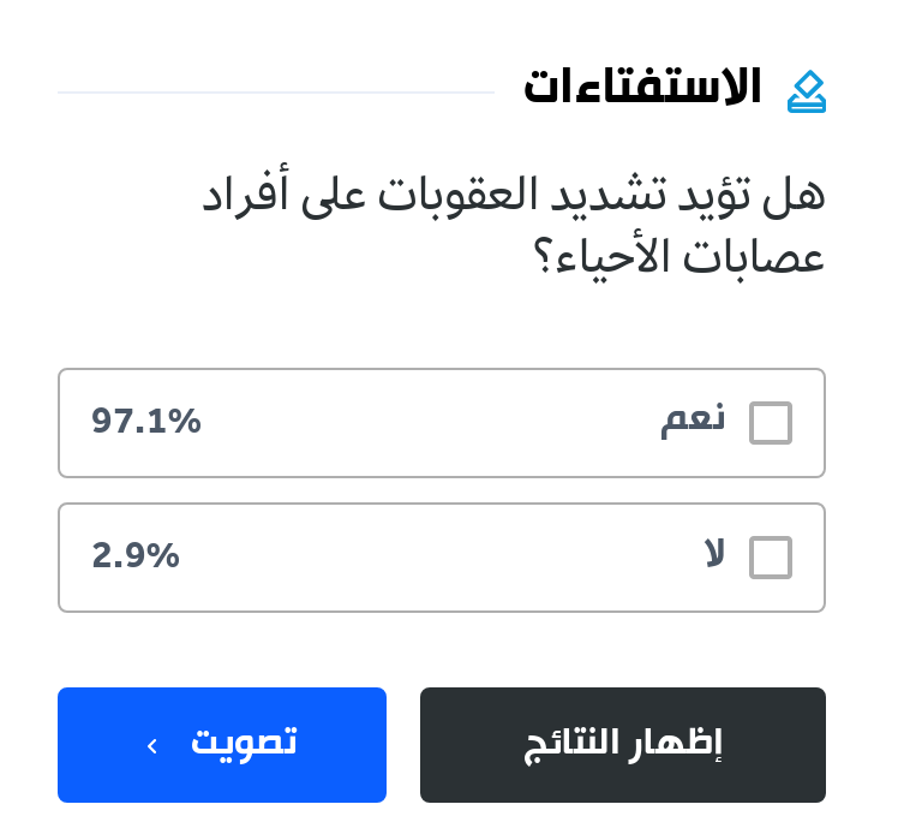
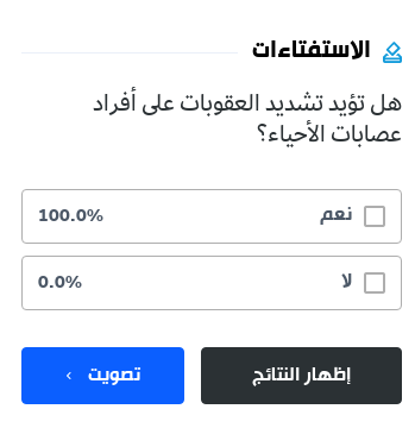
- 97.1%
+ 100.0%

- 2.9%
+ 0.0%
